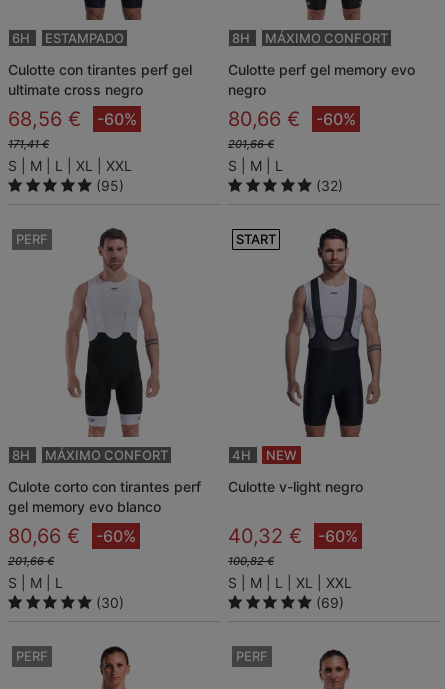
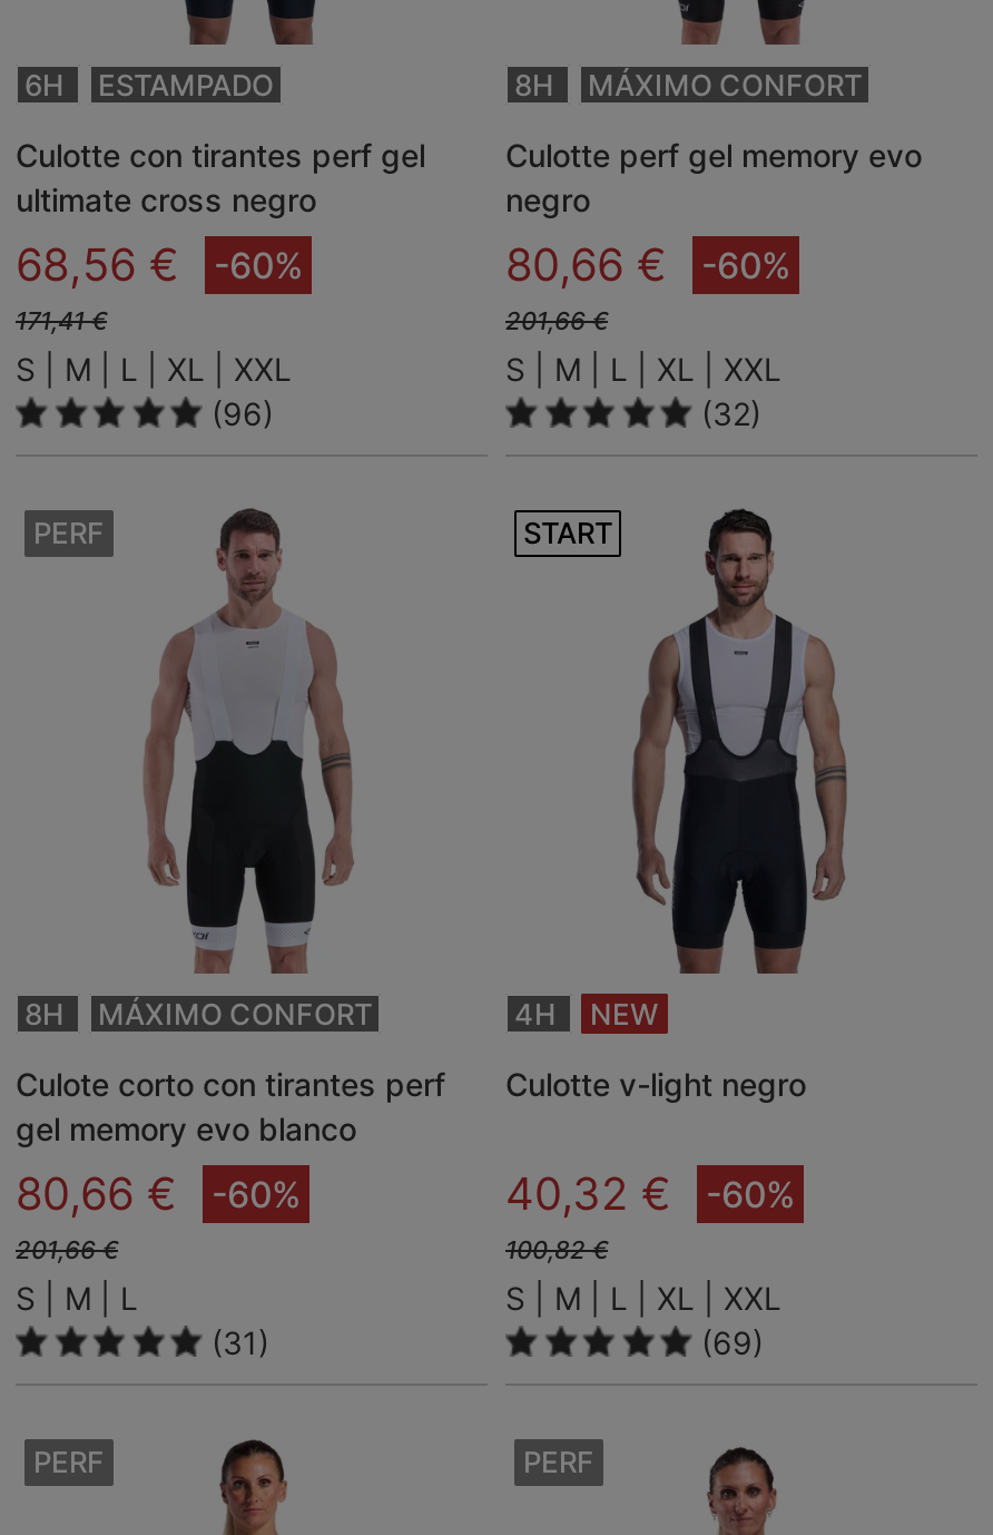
- (95)
+ (96)

+ XL
+ XXL

- (30)
+ (31)
